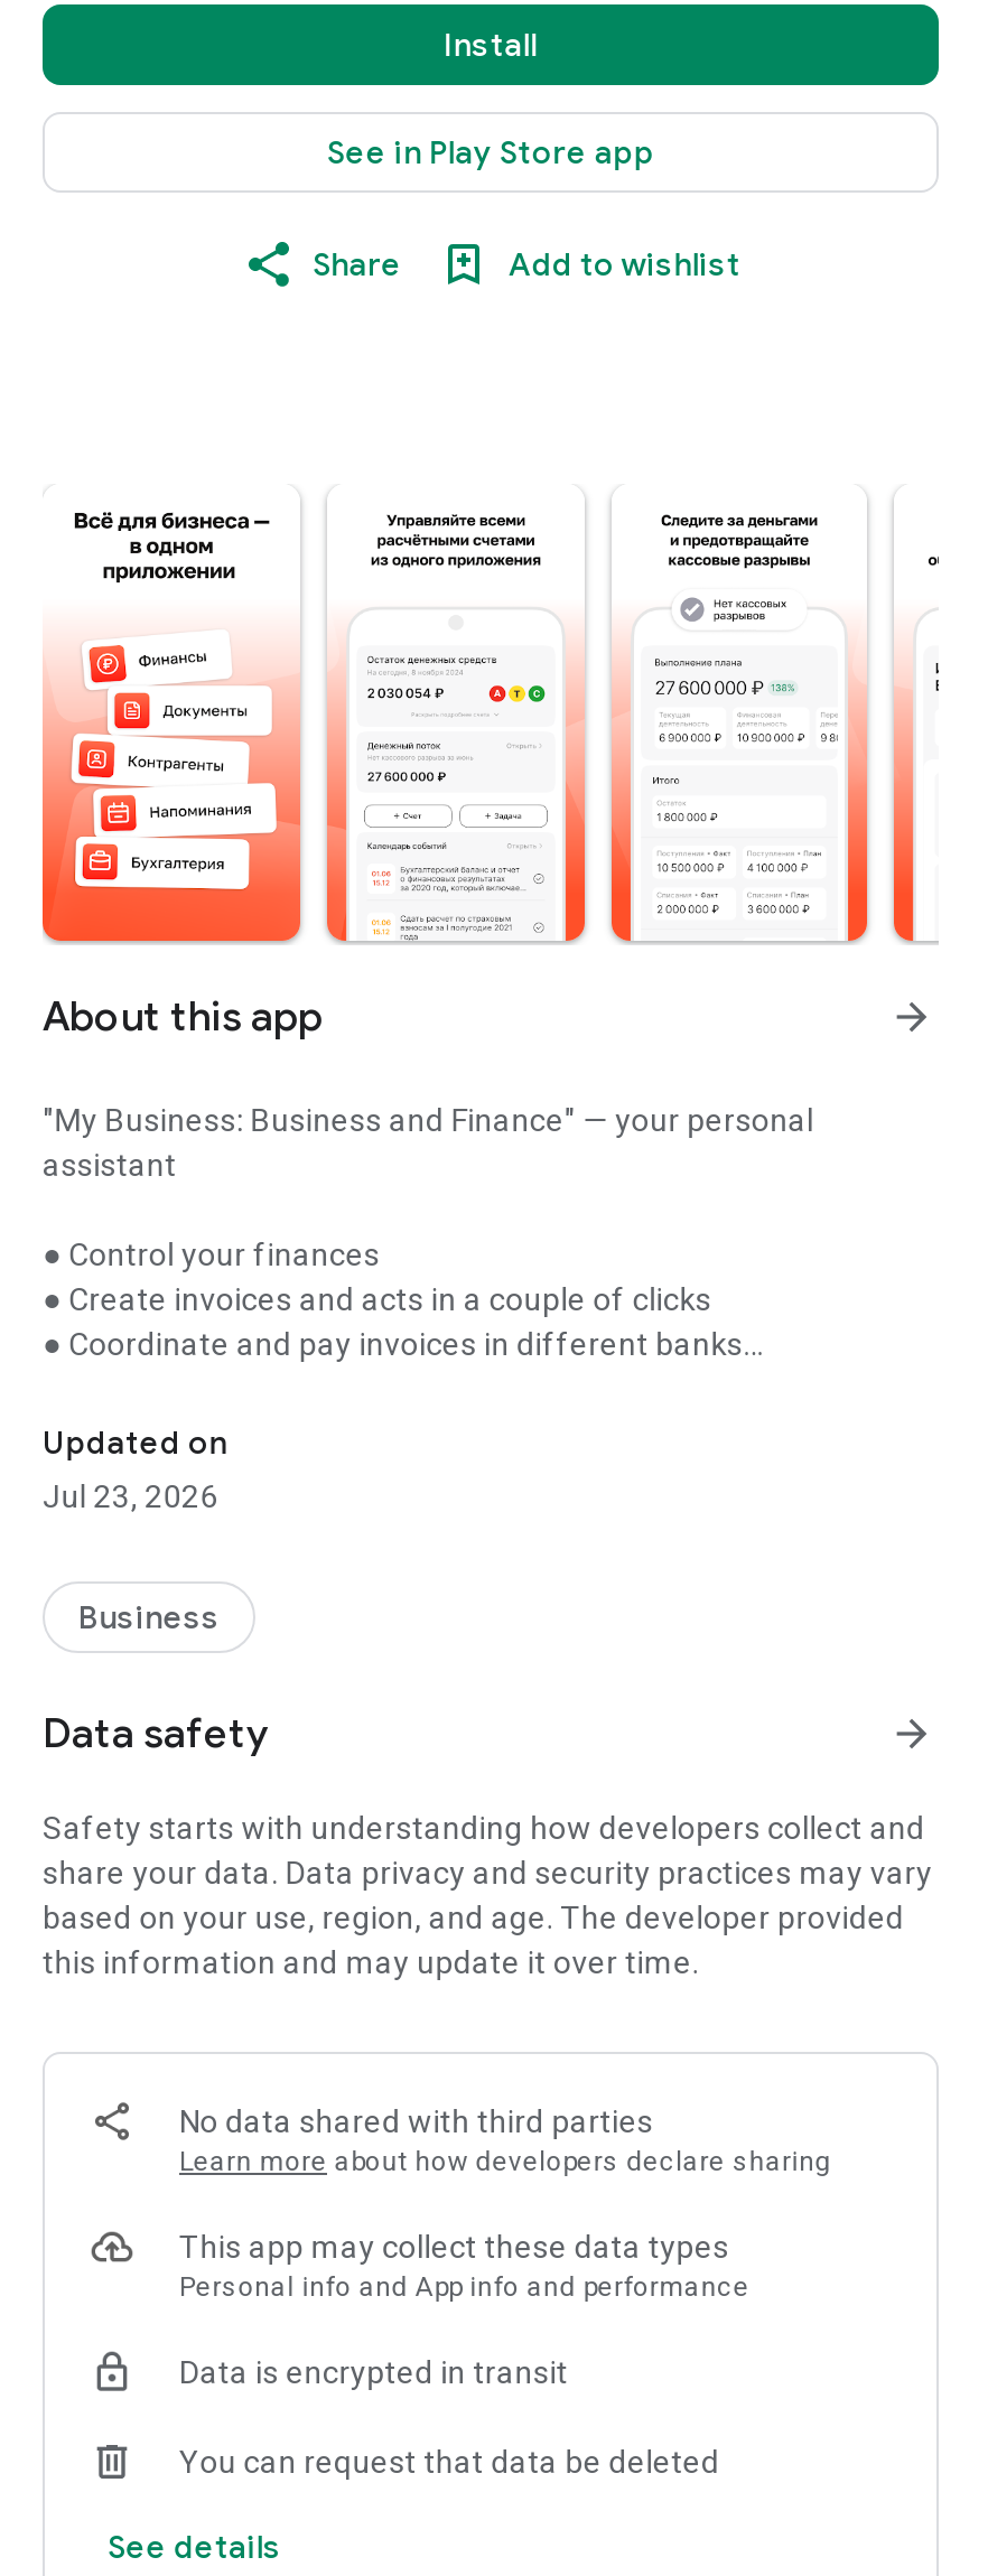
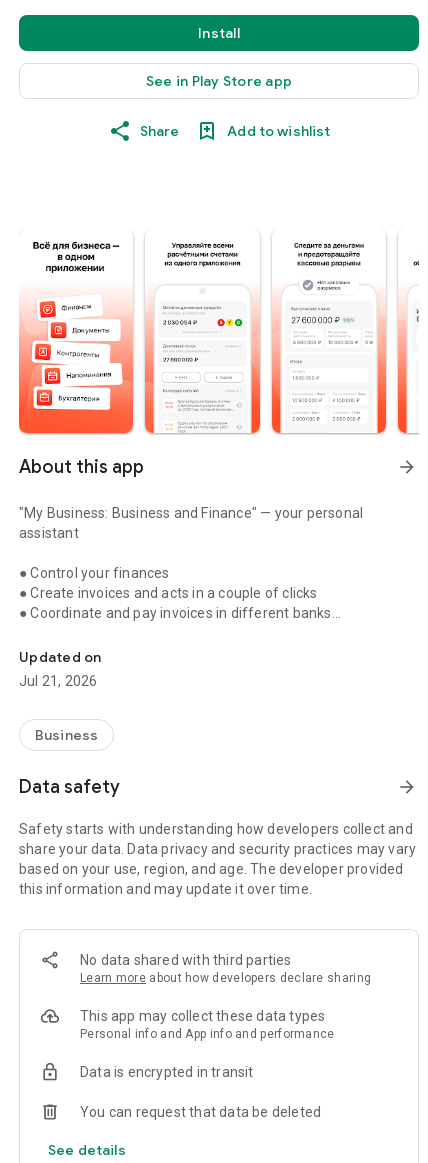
- Jul 23, 2026
+ Jul 21, 2026
